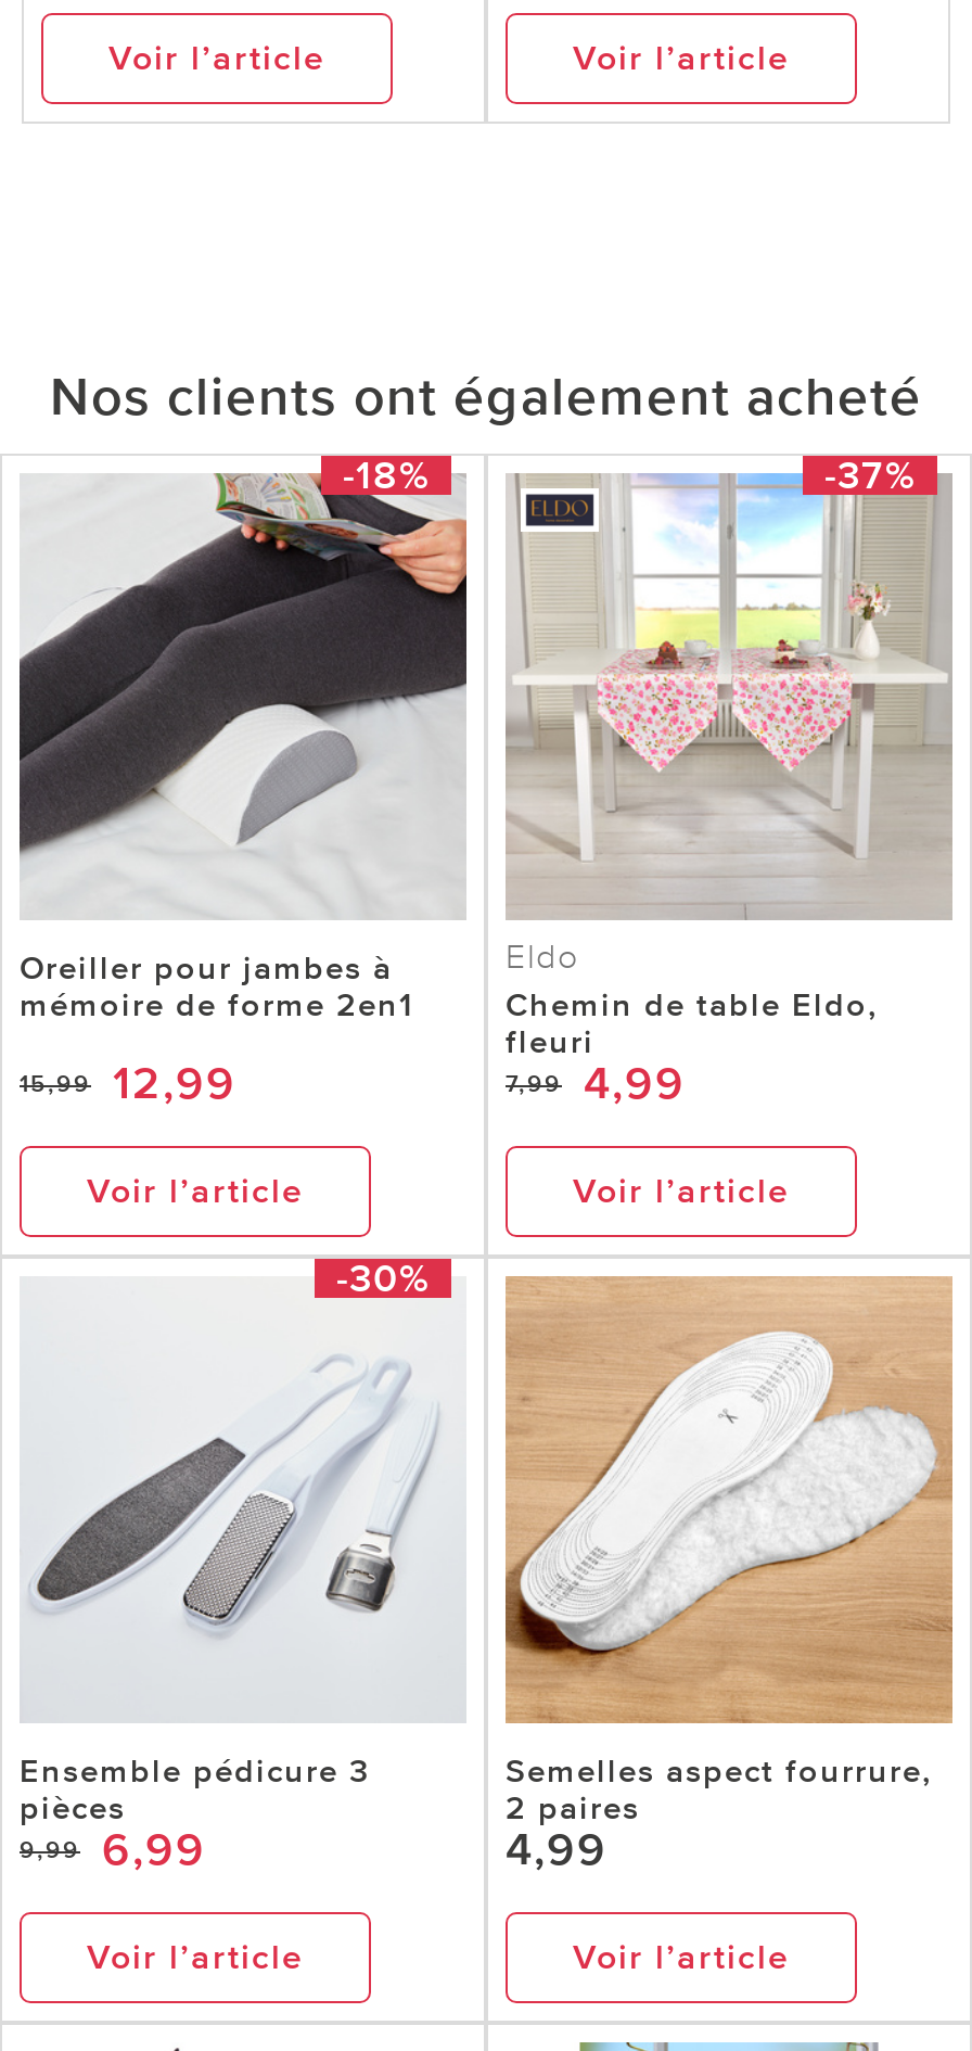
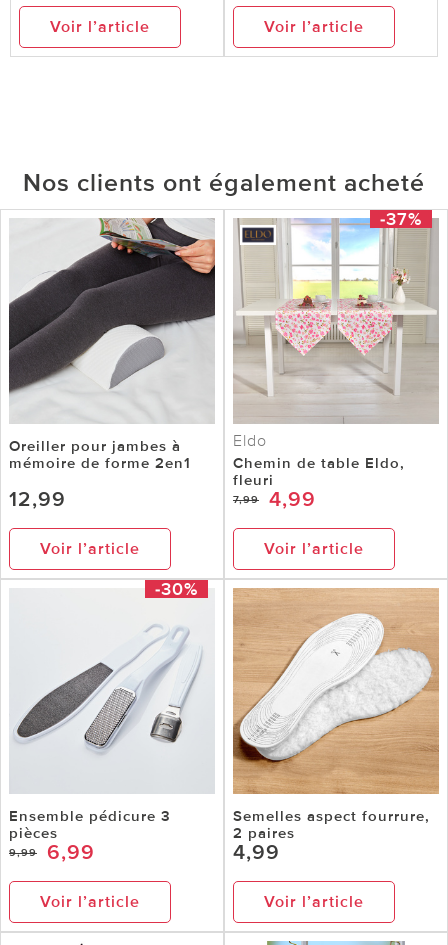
- -18%

- 15,99
